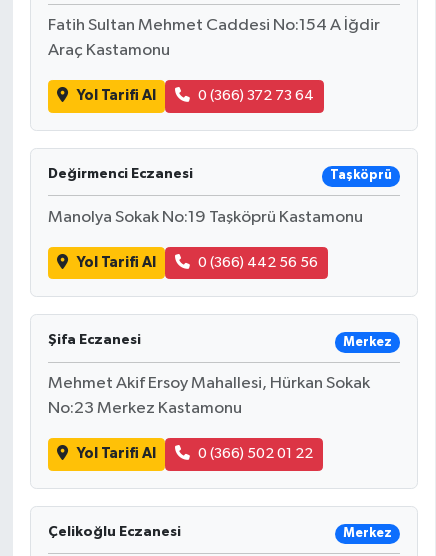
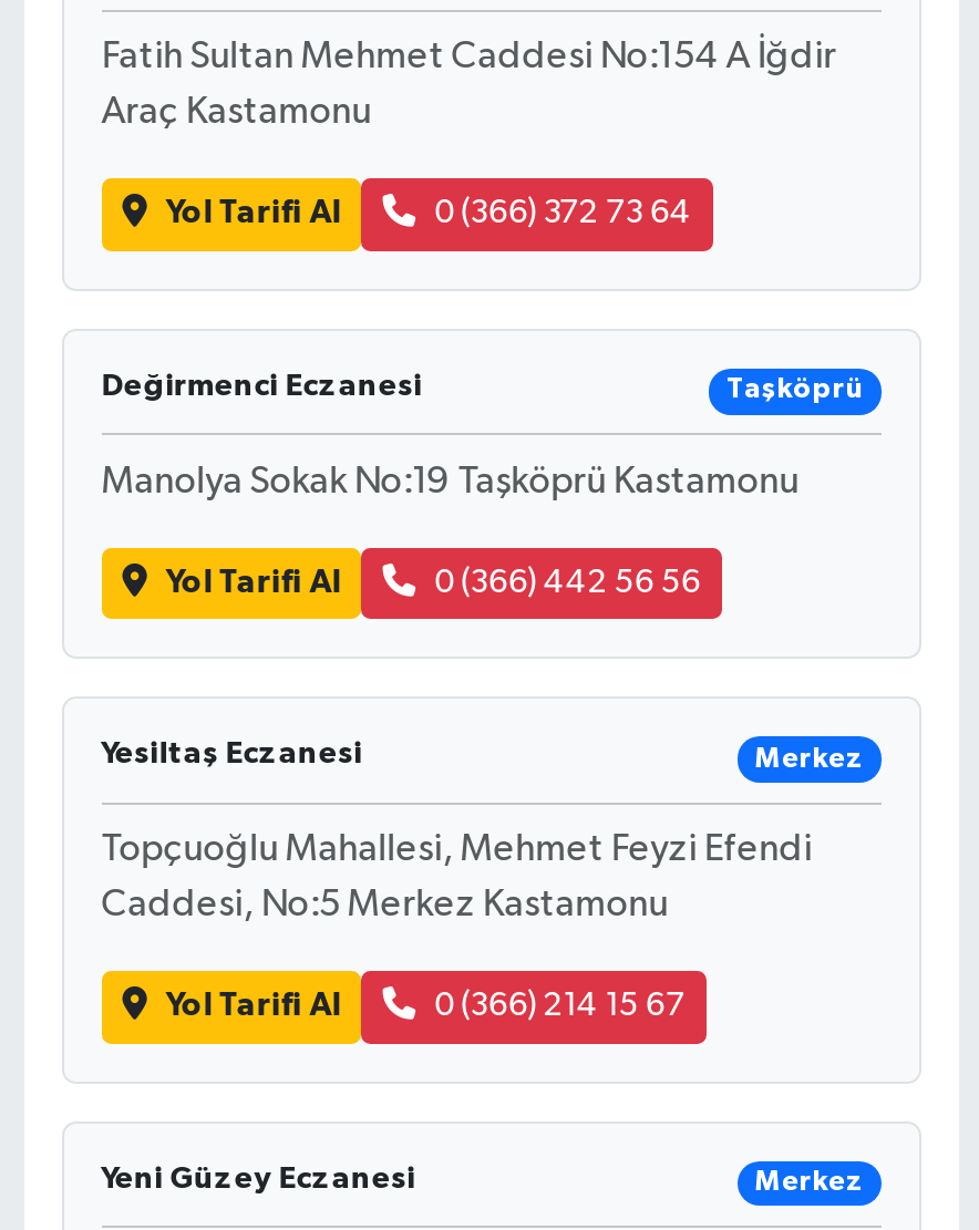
- Şifa Eczanesi
+ Yesiltaş Eczanesi

- Mehmet Akif Ersoy Mahallesi, Hürkan Sokak
+ Topçuoğlu Mahallesi, Mehmet Feyzi Efendi

- No:23 Merkez Kastamonu
+ Caddesi, No:5 Merkez Kastamonu

- 0 (366) 502 01 22
+ 0 (366) 214 15 67

- Çelikoğlu Eczanesi
+ Yeni Güzey Eczanesi
